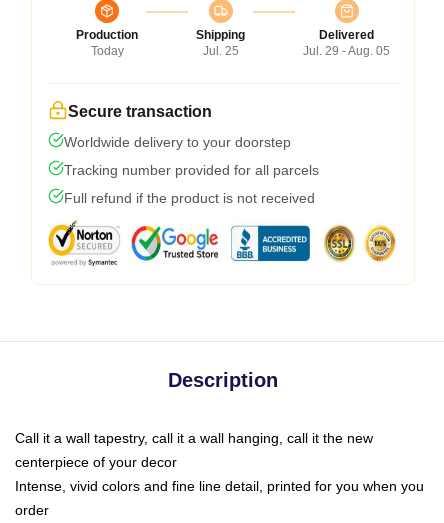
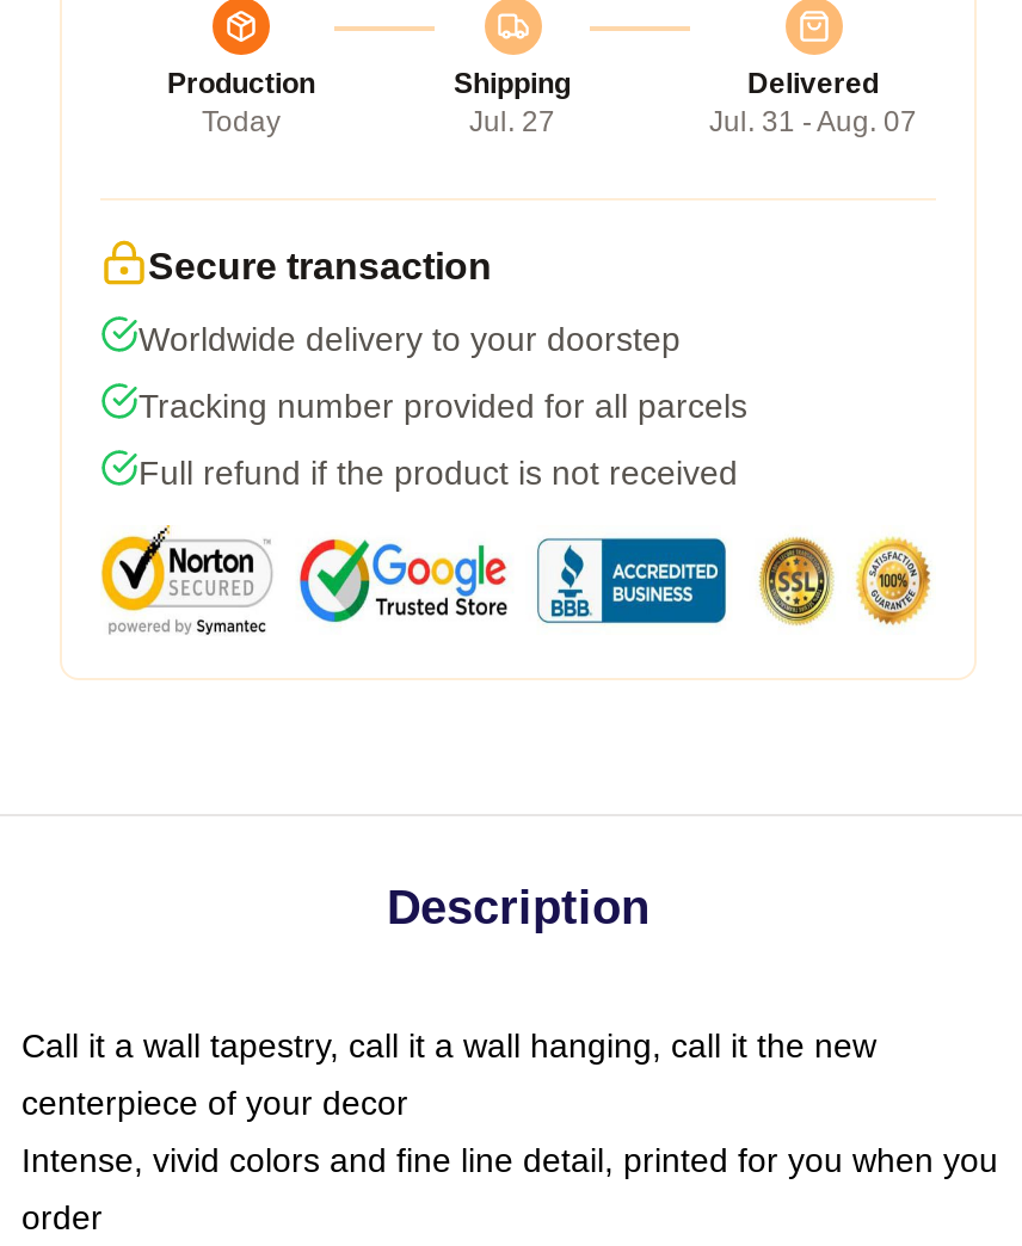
- Jul. 25
+ Jul. 27

- Jul. 29 - Aug. 05
+ Jul. 31 - Aug. 07
